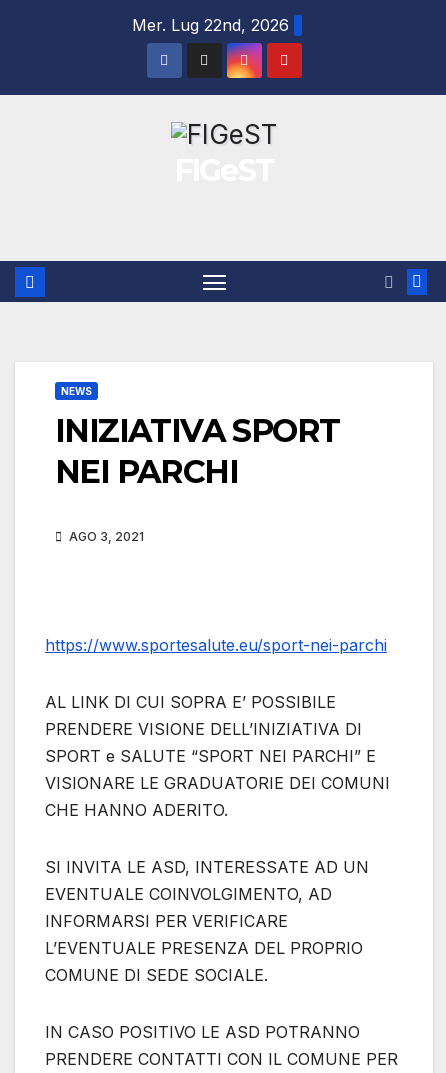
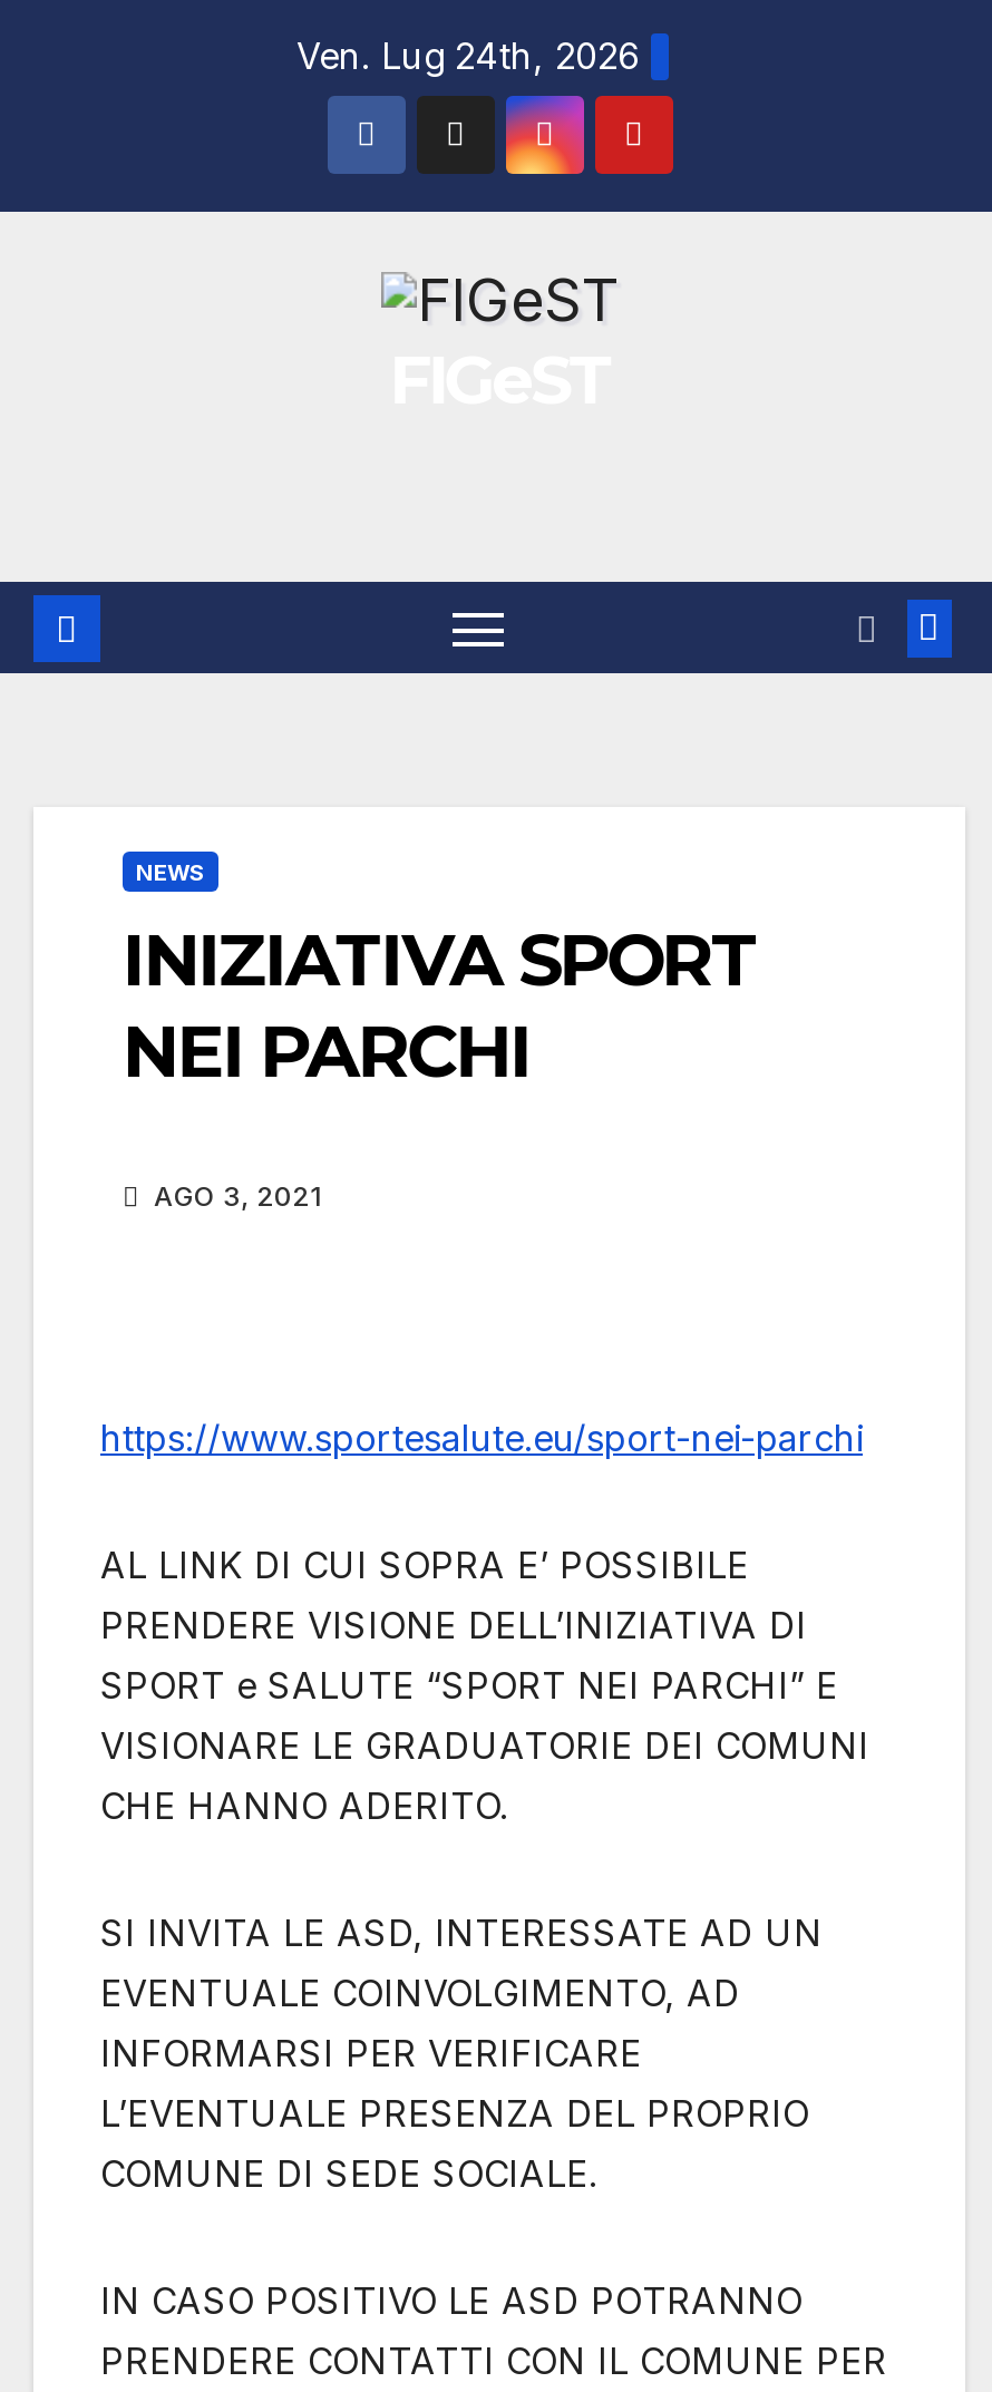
- Mer. Lug 22nd, 2026
+ Ven. Lug 24th, 2026
